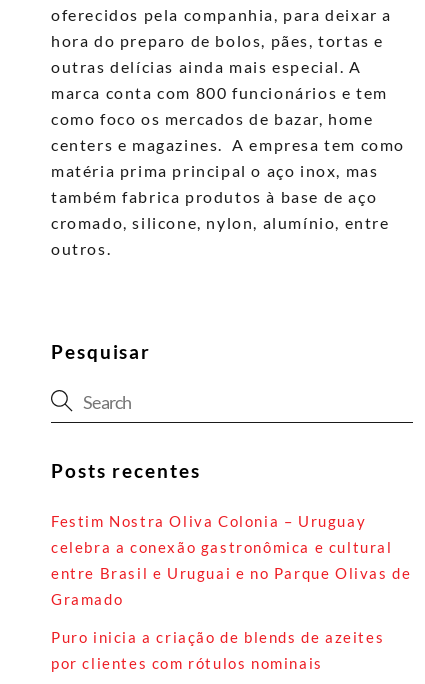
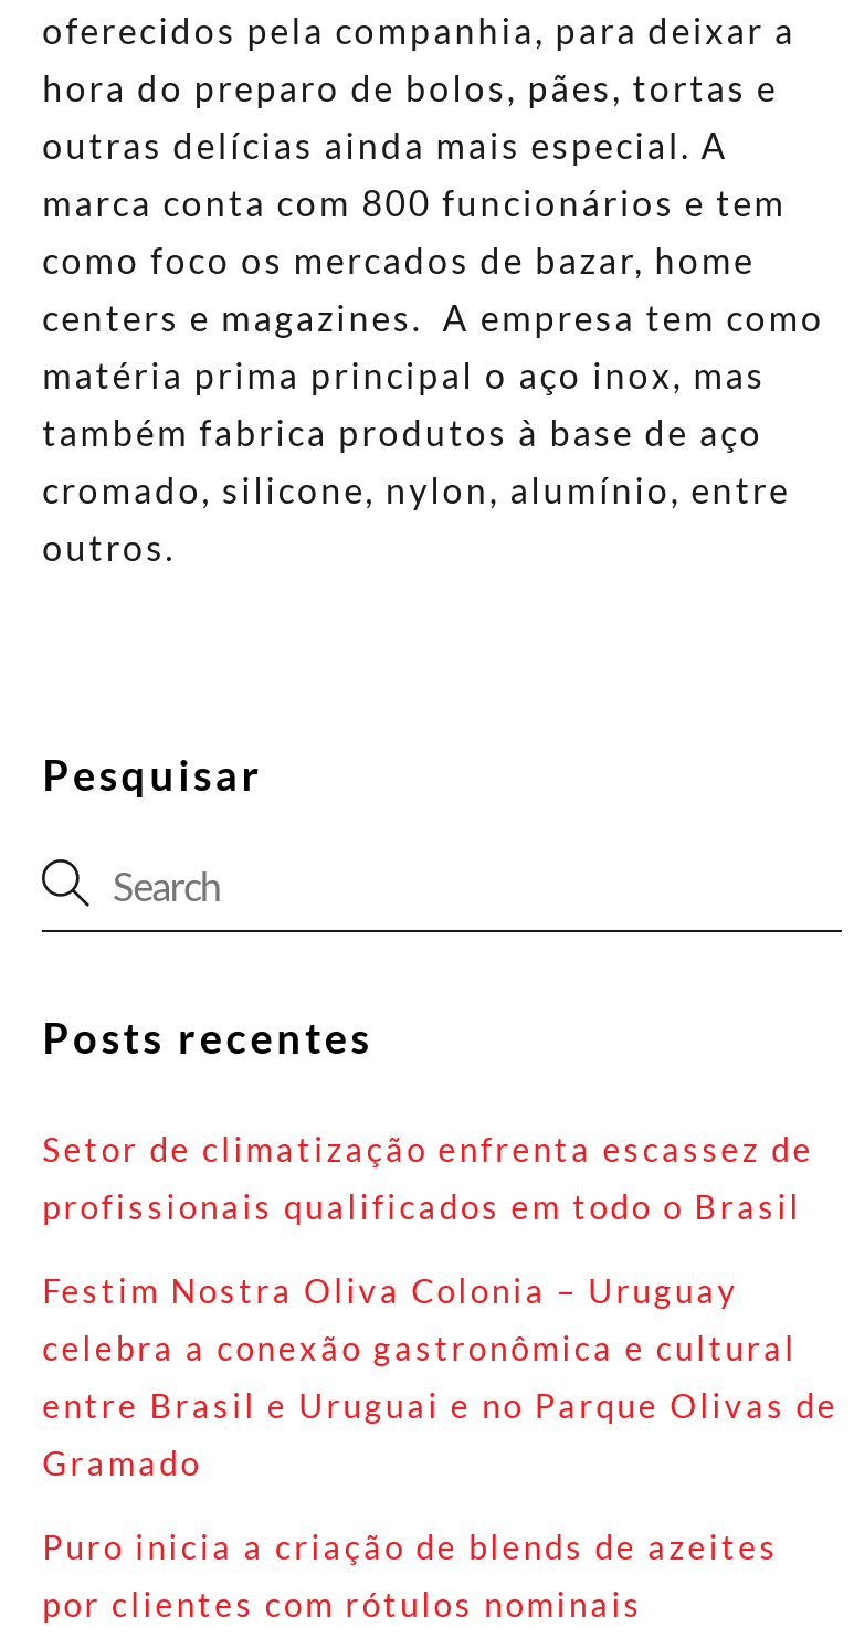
+ Setor de climatização enfrenta escassez de
+ profissionais qualificados em todo o Brasil
